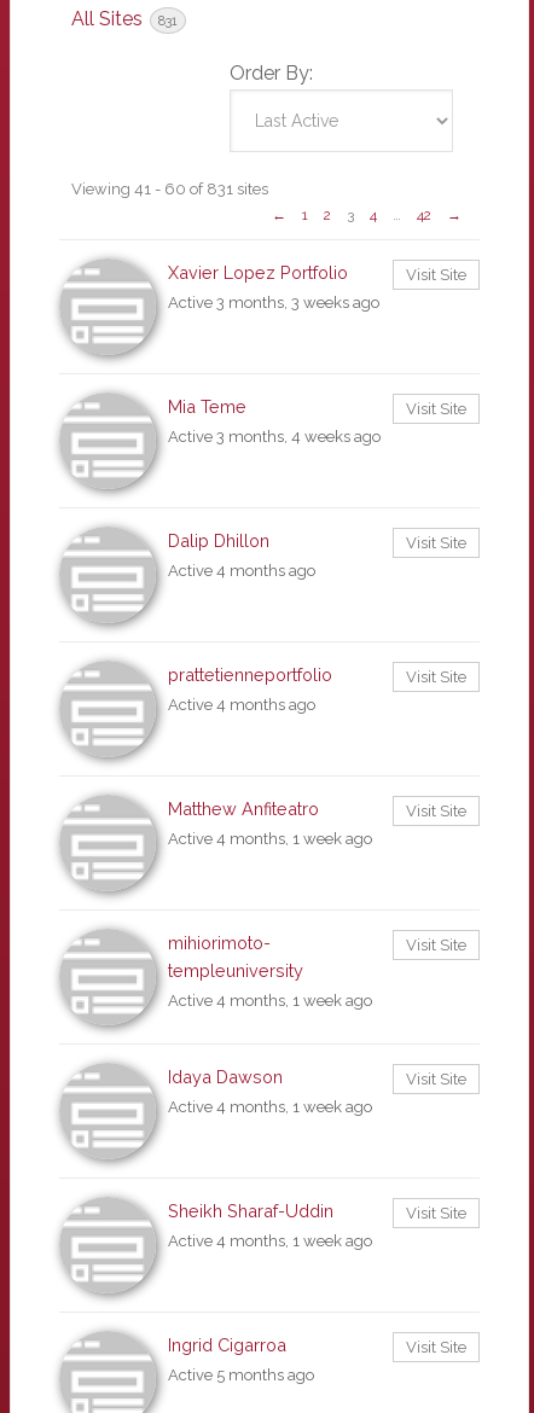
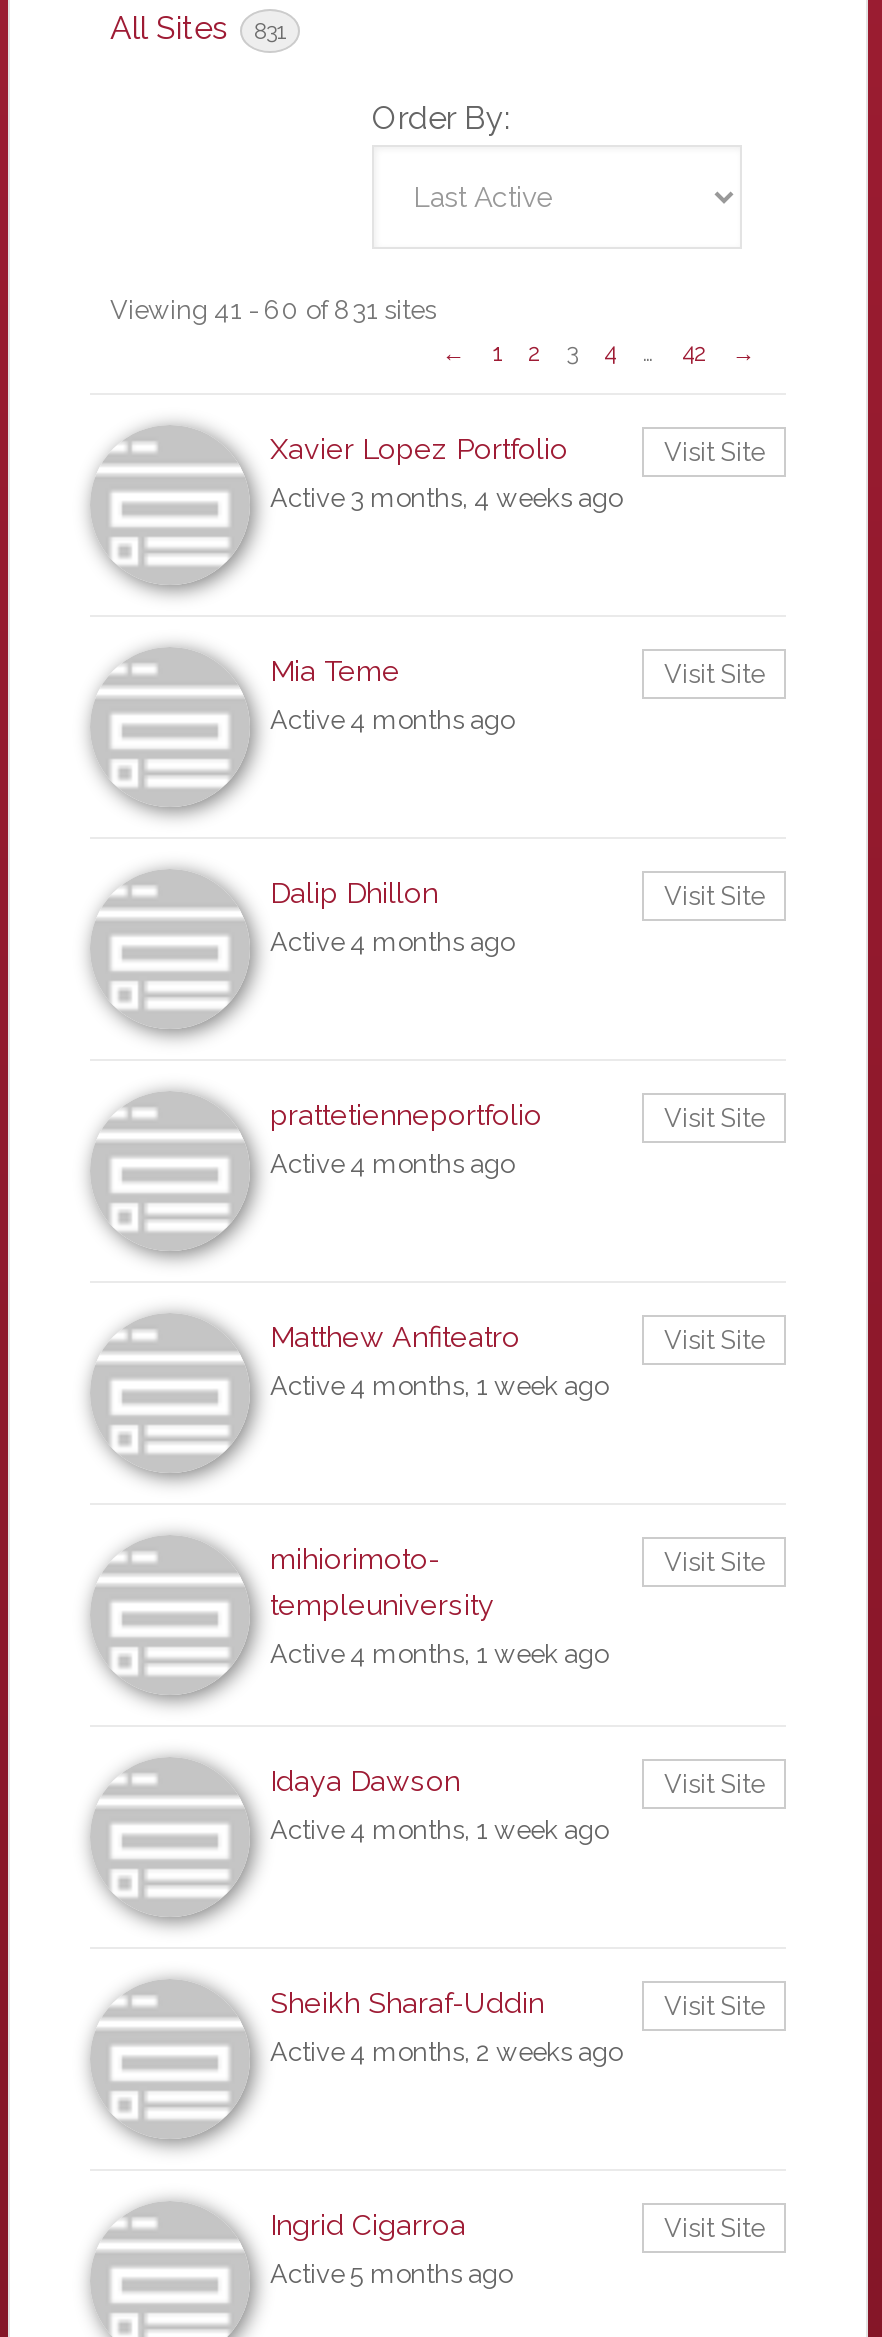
- Active 3 months, 3 weeks ago

+ Active 4 months ago

moved up: Active 3 months, 4 weeks ago

- Active 4 months, 1 week ago
+ Active 4 months, 2 weeks ago
